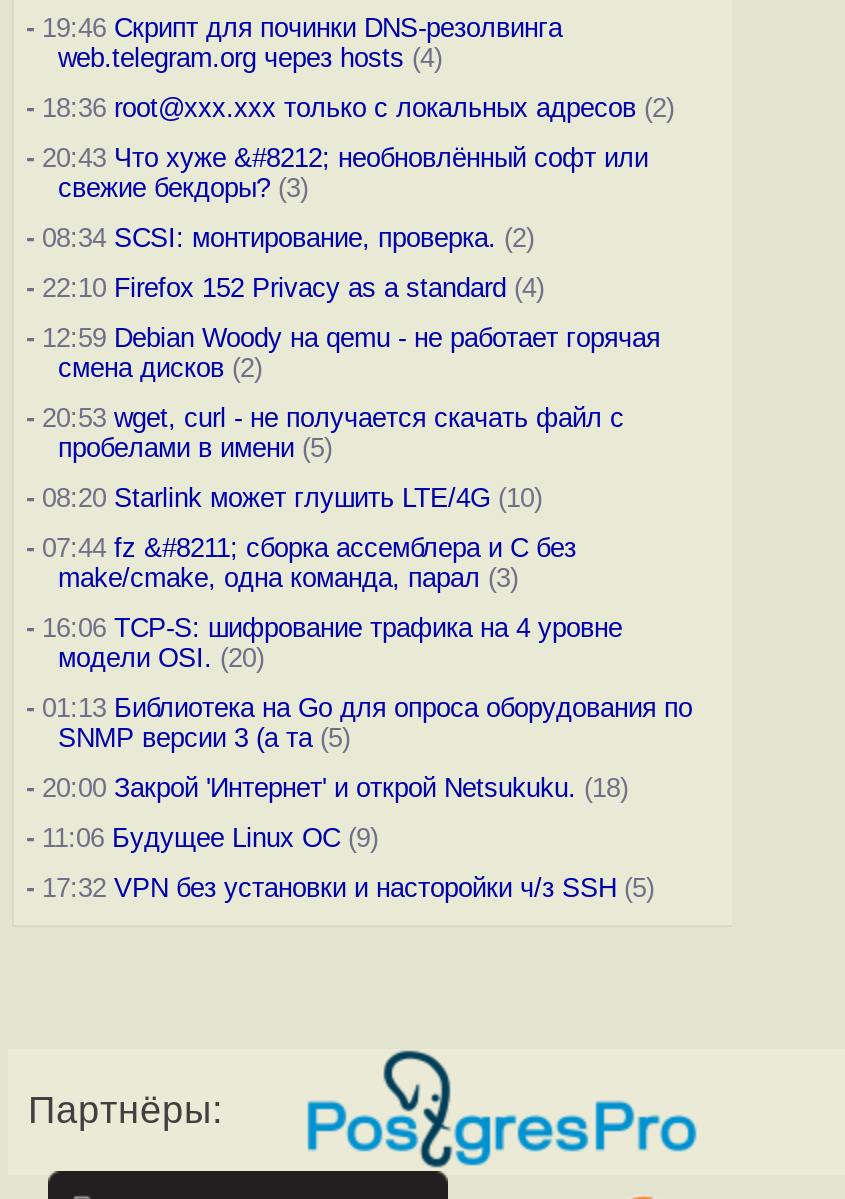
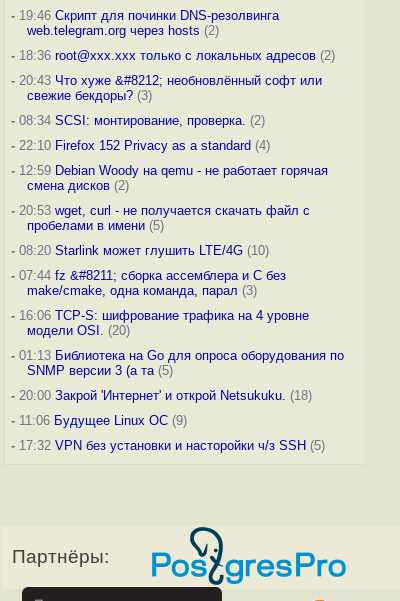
- web.telegram.org через hosts (4)
+ web.telegram.org через hosts (2)
